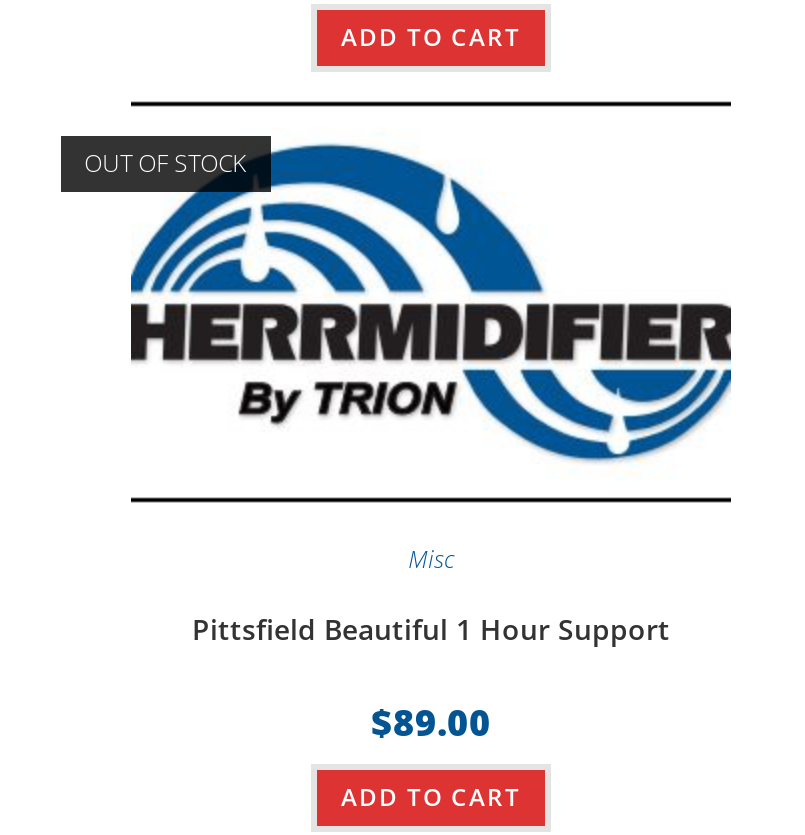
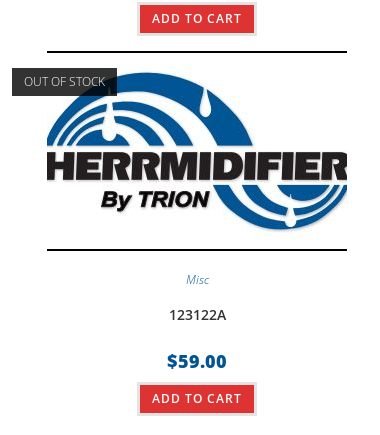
- Pittsfield Beautiful 1 Hour Support
+ 123122A

- $89.00
+ $59.00
